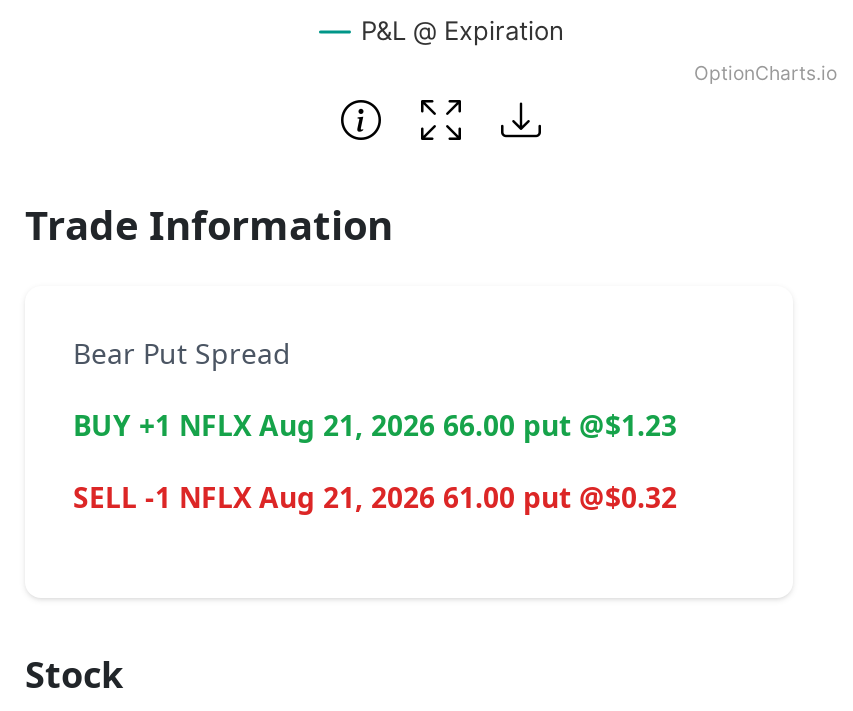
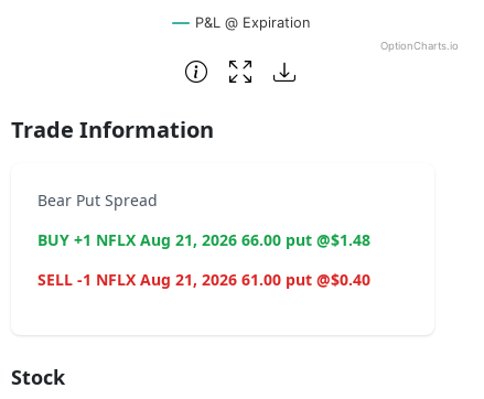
- BUY +1 NFLX Aug 21, 2026 66.00 put @$1.23
+ BUY +1 NFLX Aug 21, 2026 66.00 put @$1.48

- SELL -1 NFLX Aug 21, 2026 61.00 put @$0.32
+ SELL -1 NFLX Aug 21, 2026 61.00 put @$0.40
